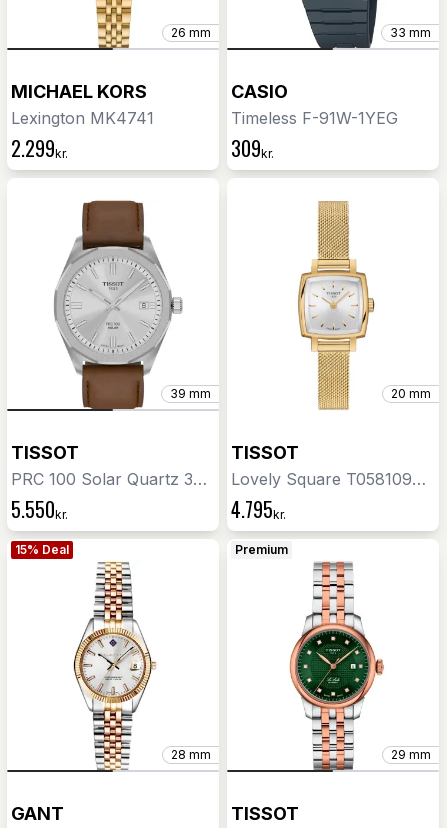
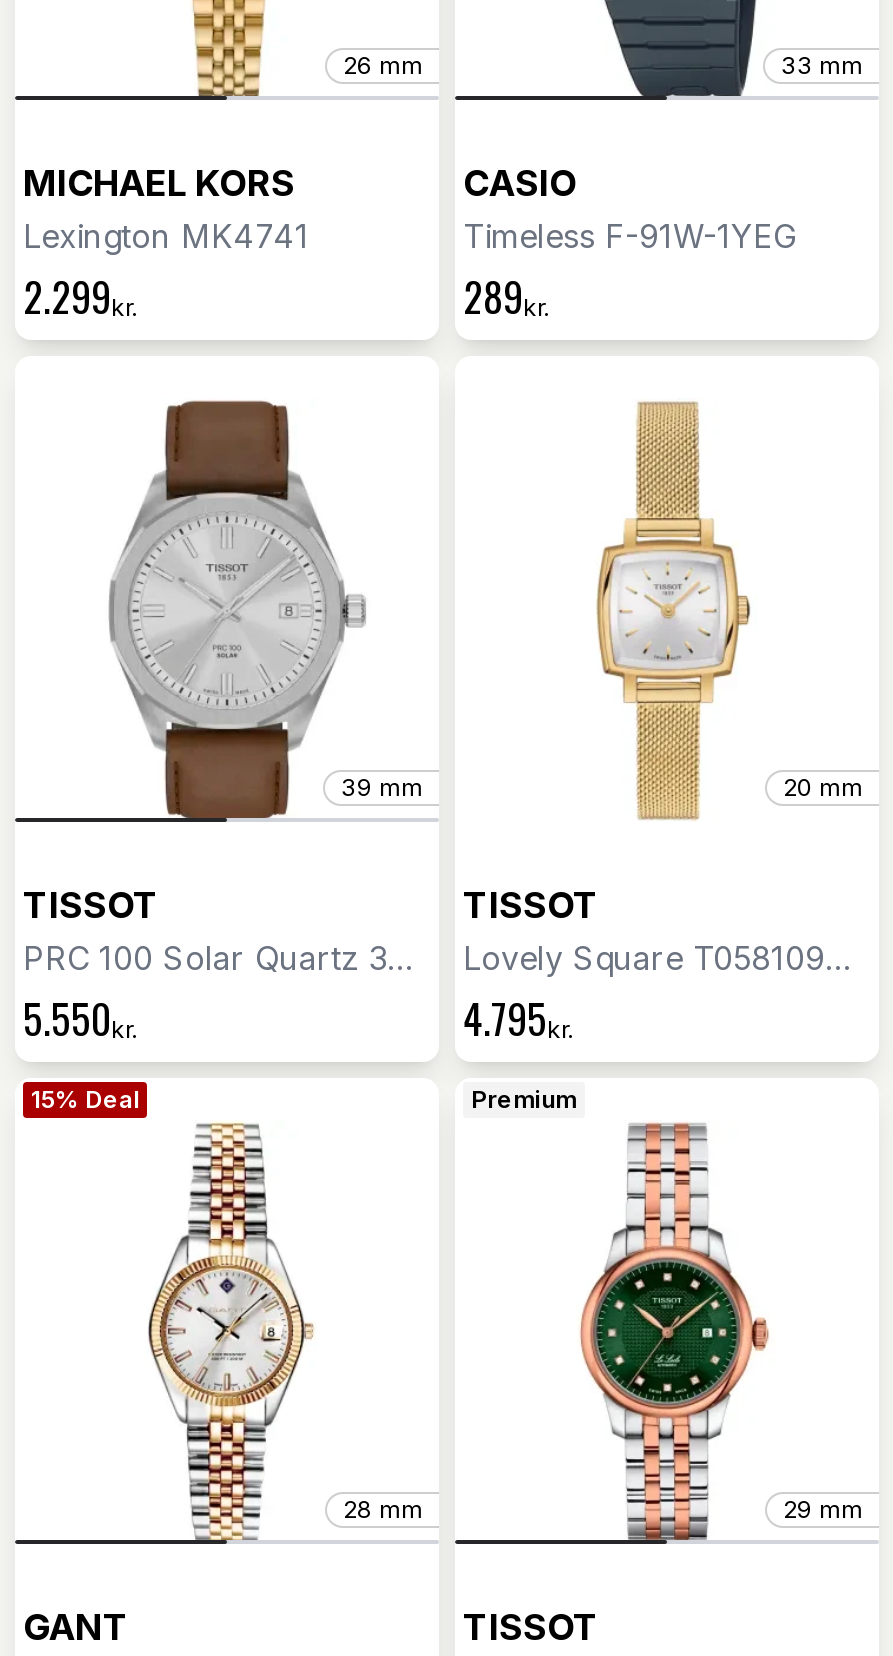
- 309kr.
+ 289kr.
